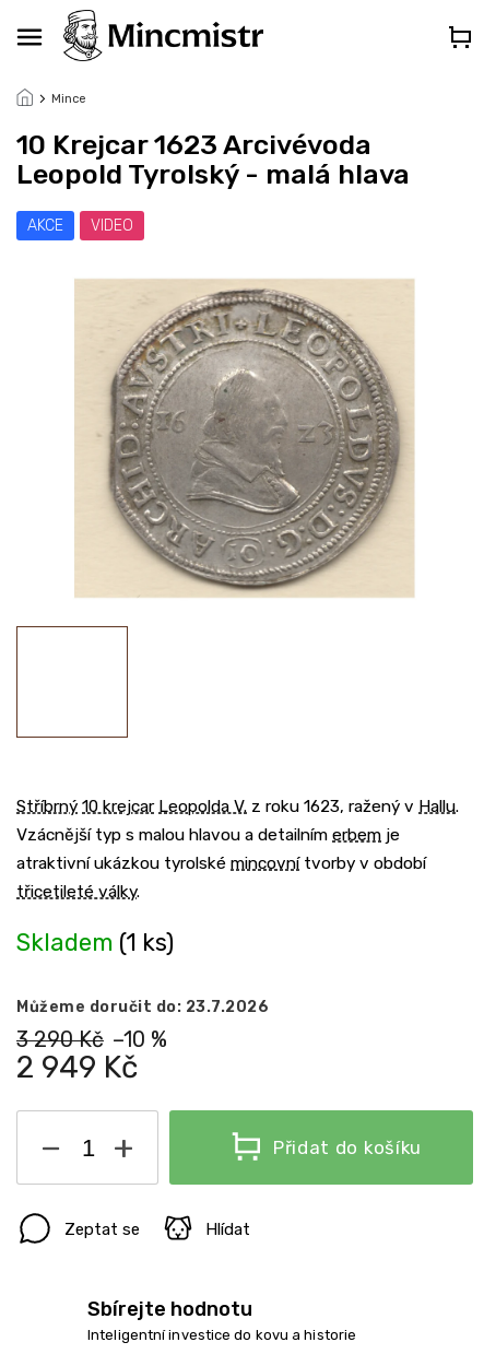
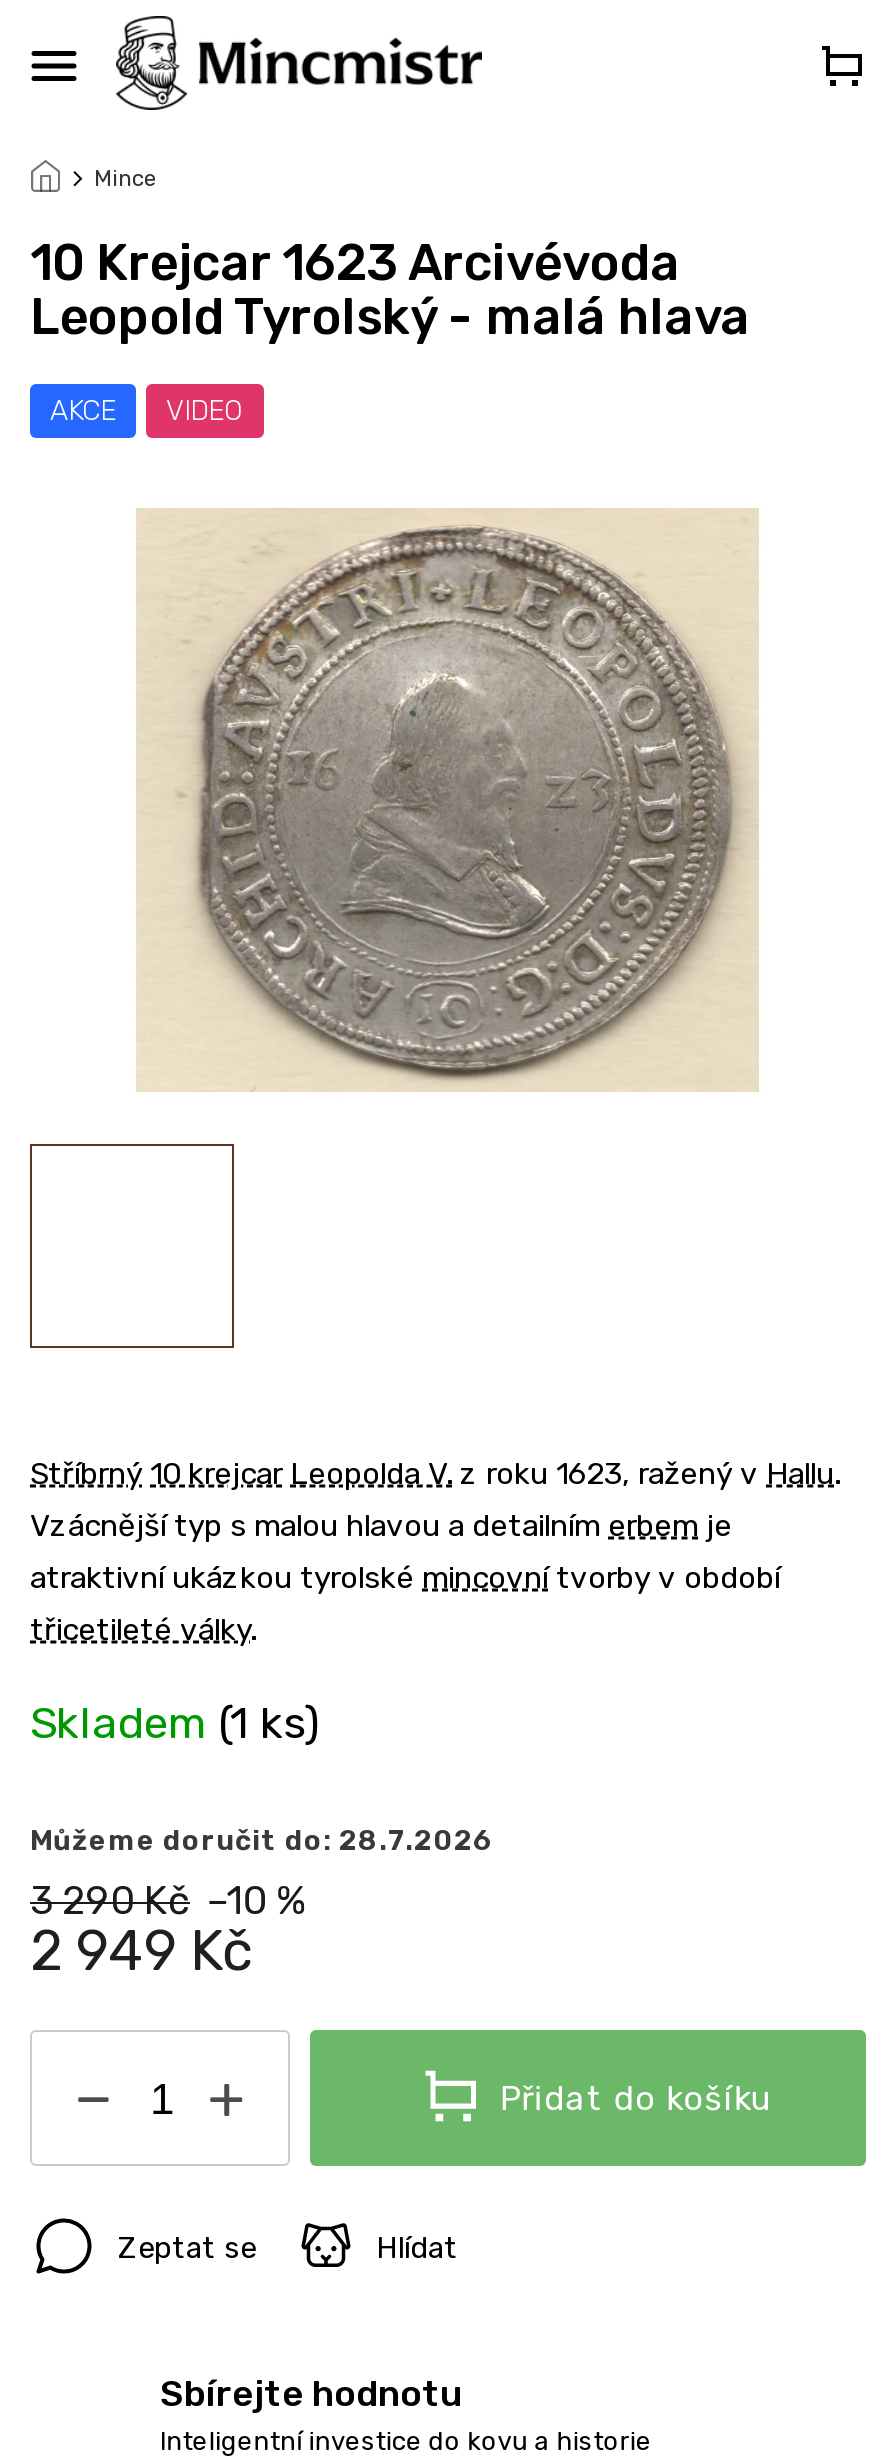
- Můžeme doručit do: 23.7.2026
+ Můžeme doručit do: 28.7.2026
